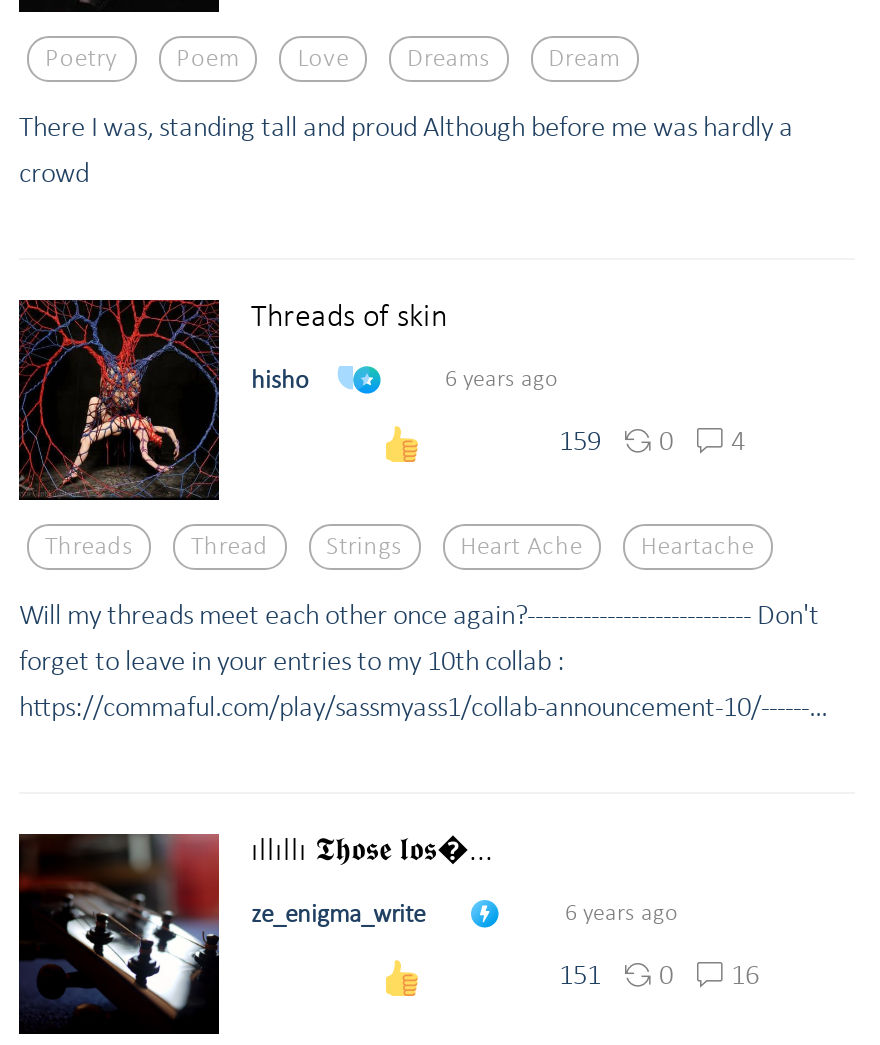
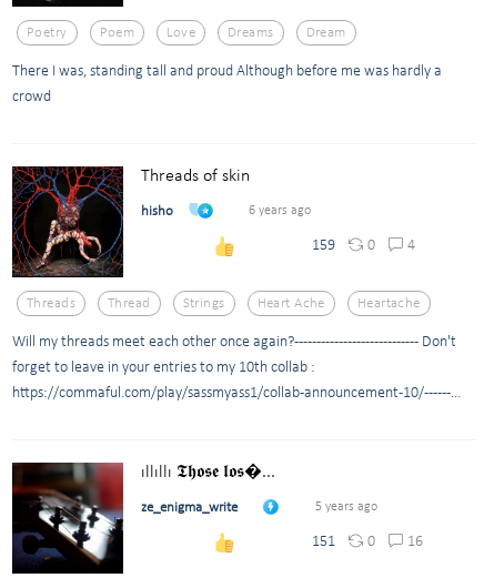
- 6 years ago
+ 5 years ago
